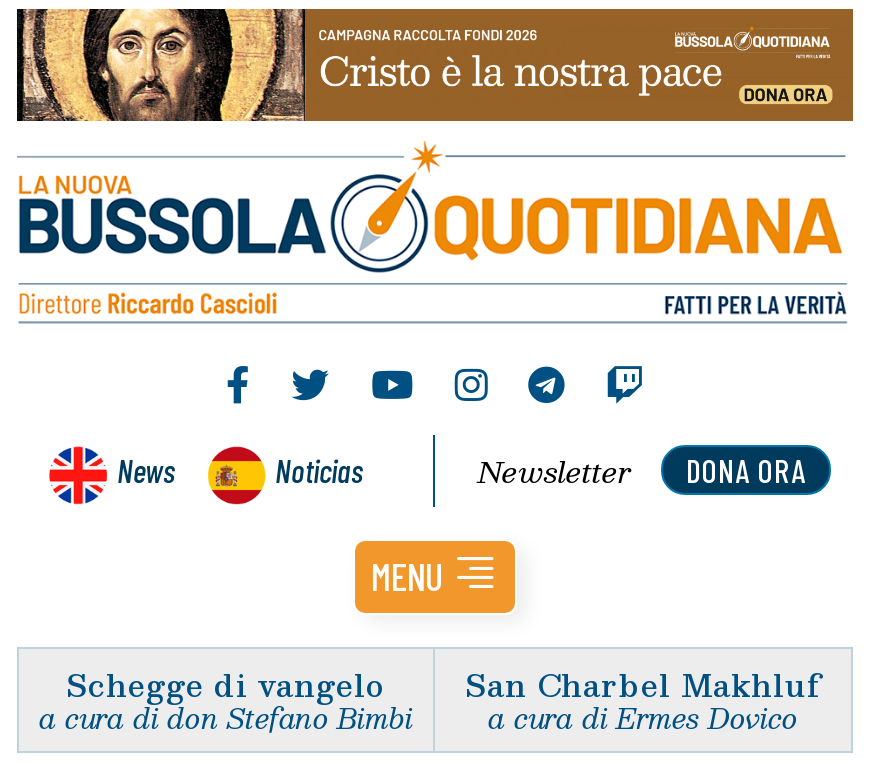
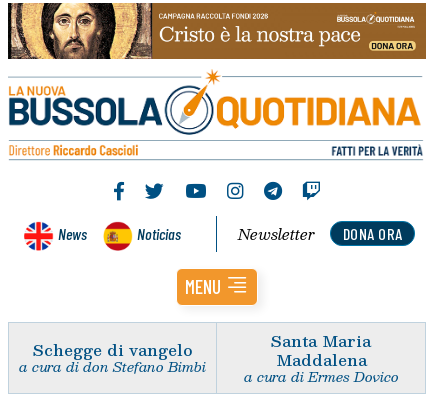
- San Charbel Makhluf
+ Santa Maria
+ Maddalena
